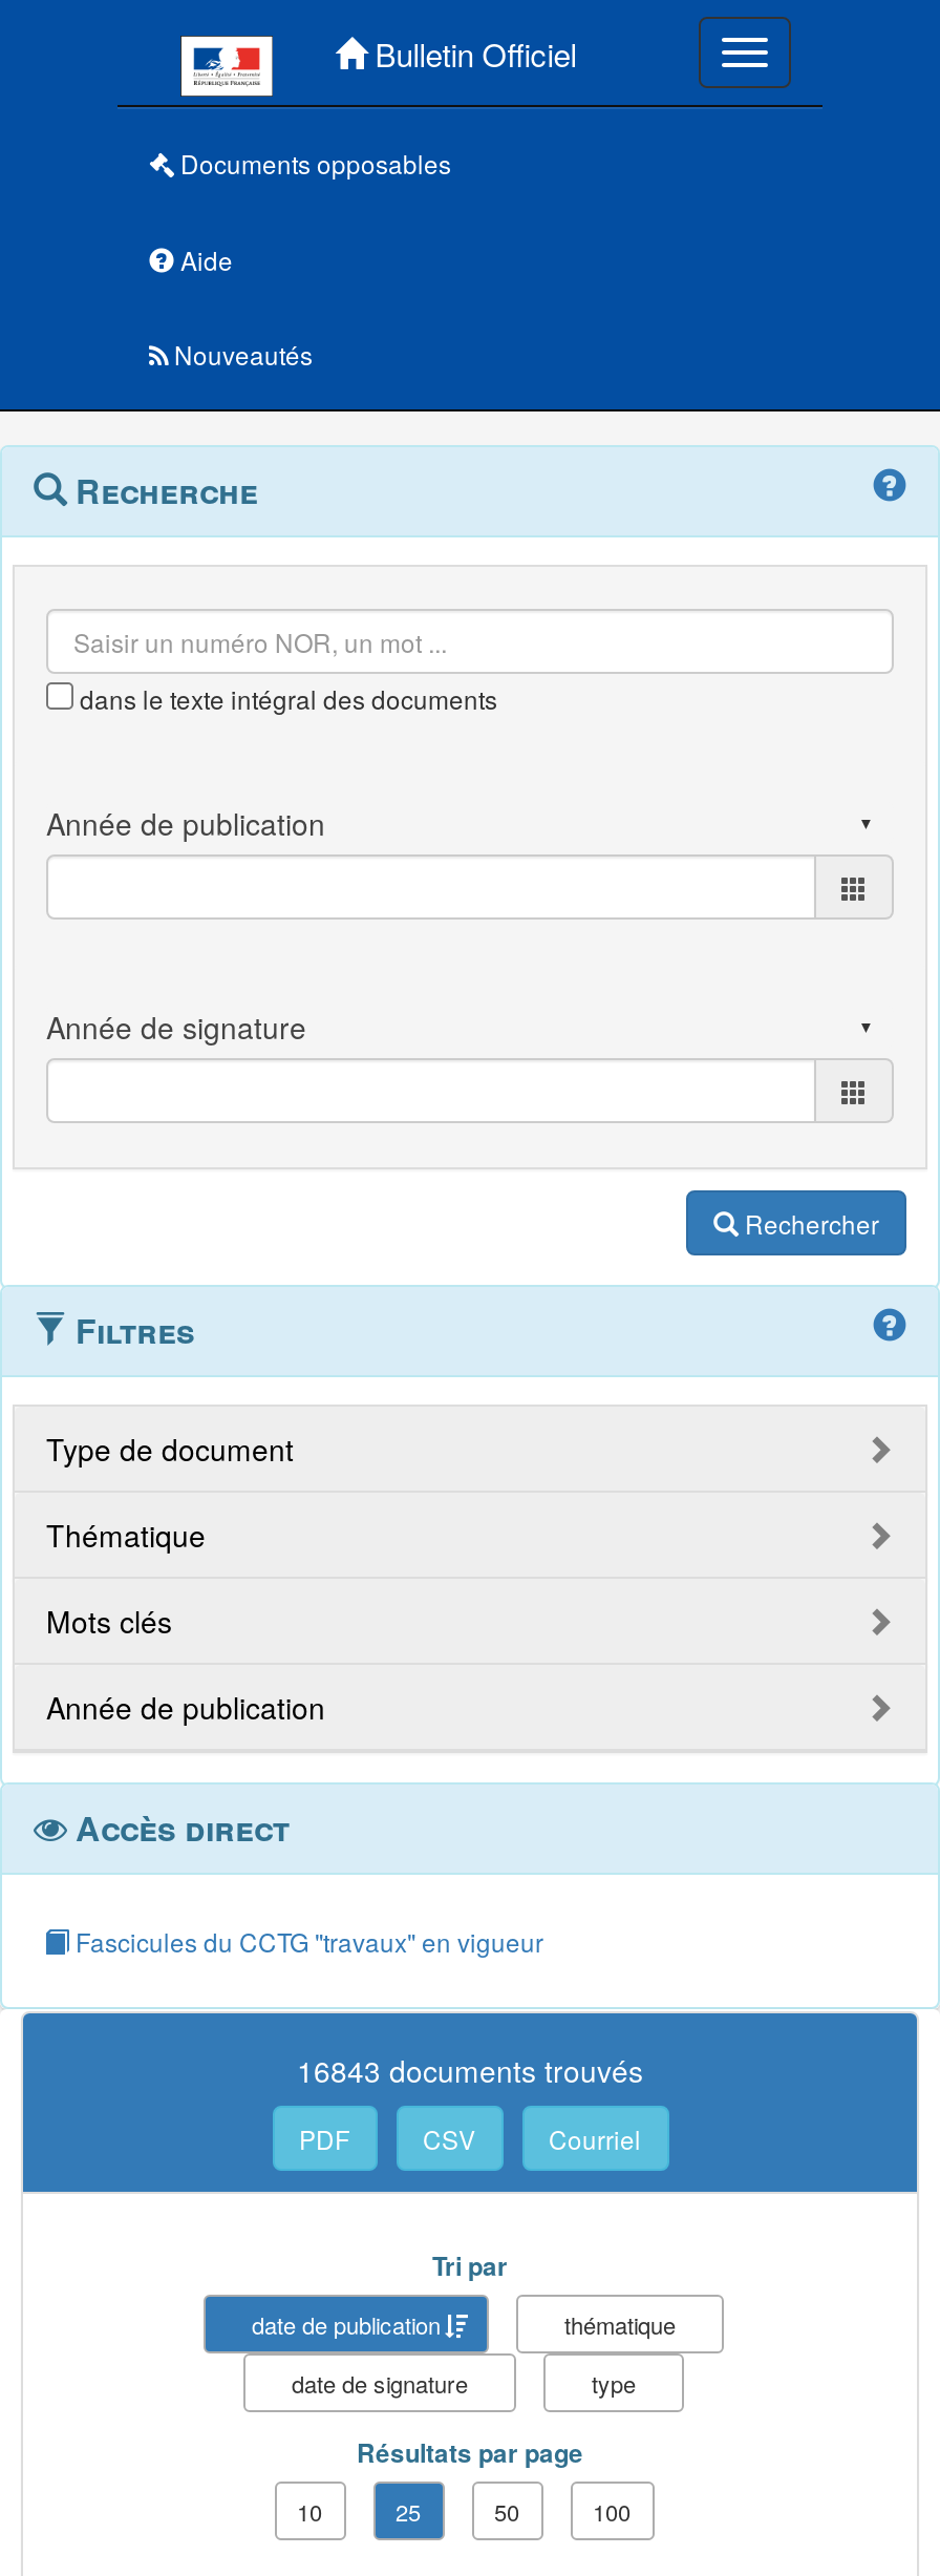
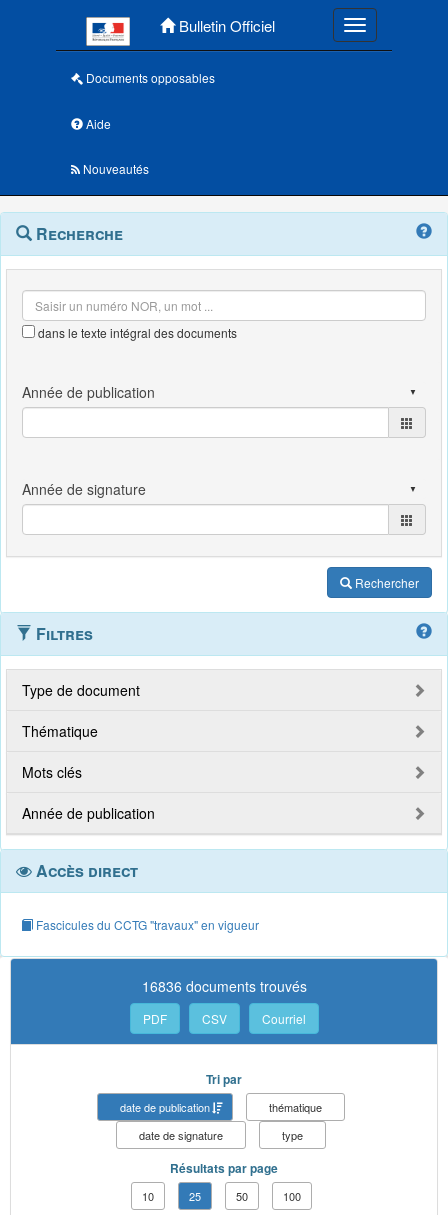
- 16843 documents trouvés
+ 16836 documents trouvés
